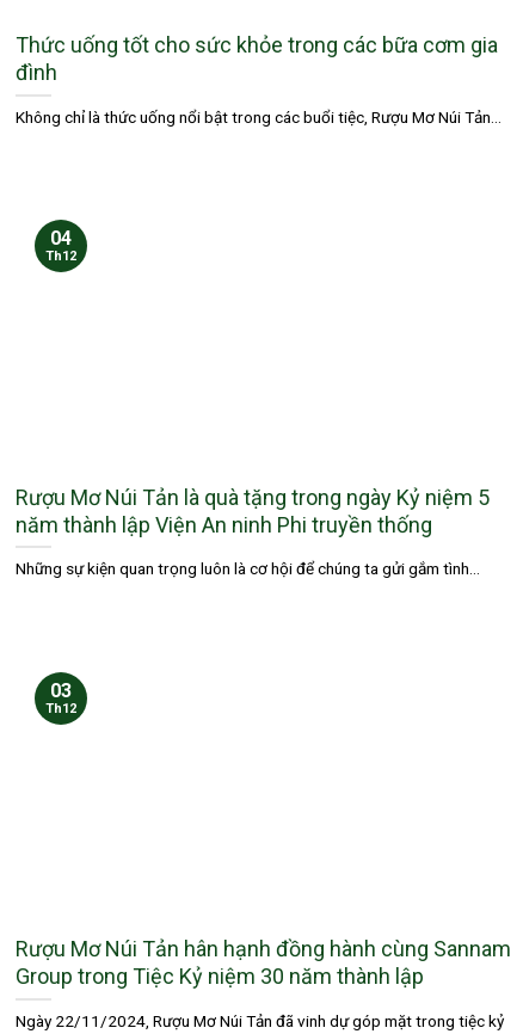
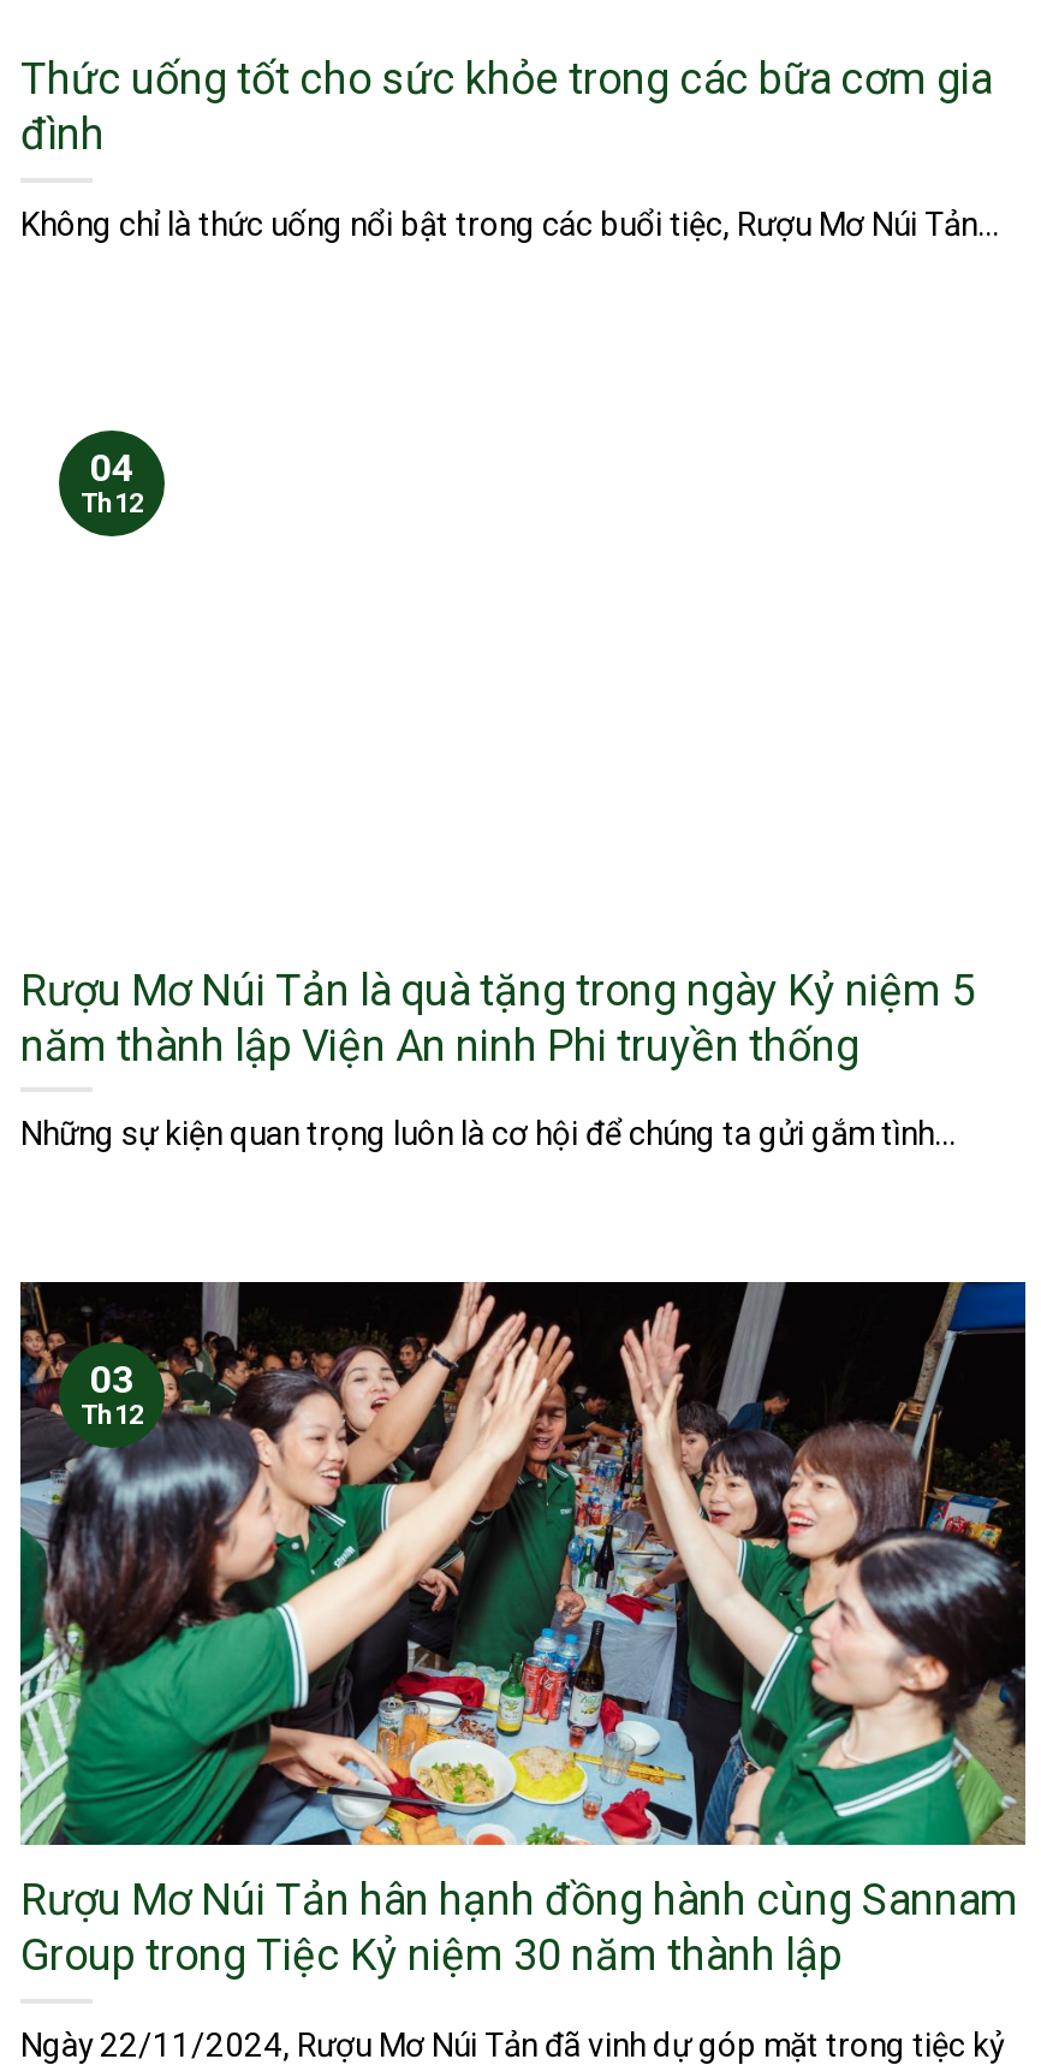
+ [image]
